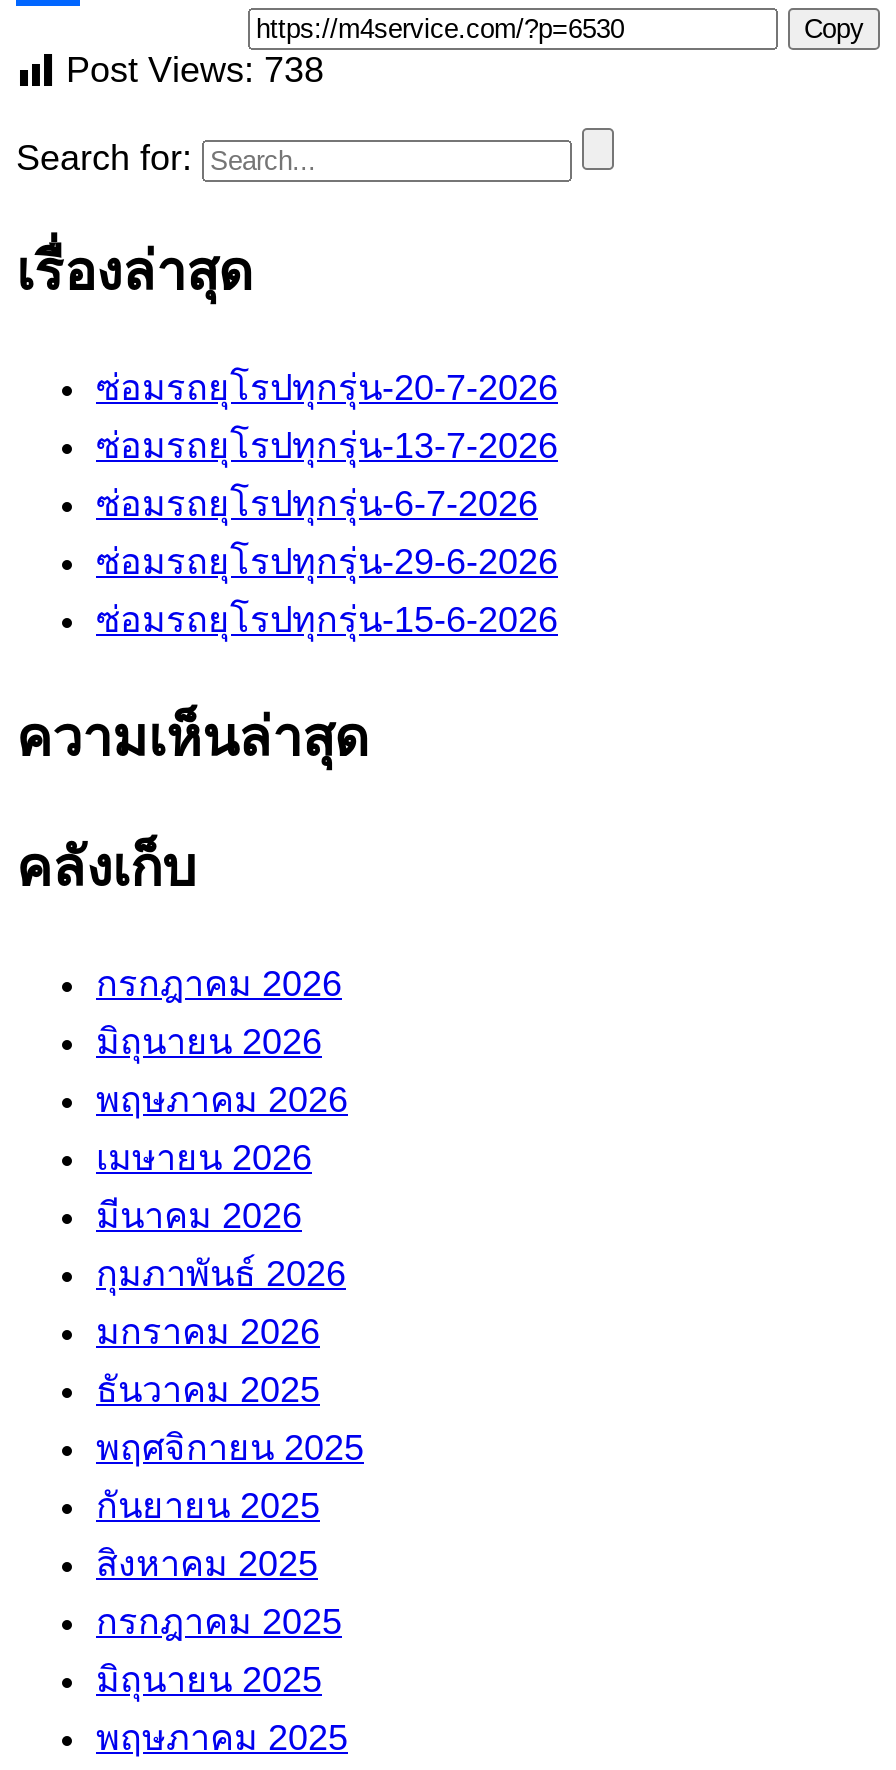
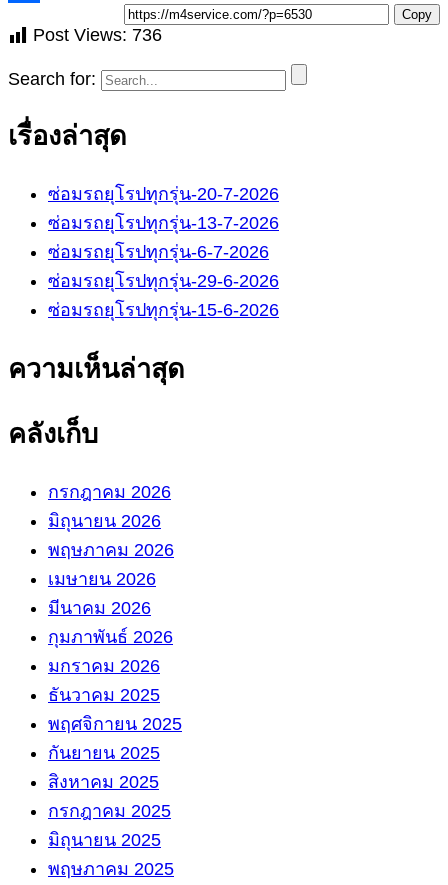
- Post Views:738
+ Post Views:736
